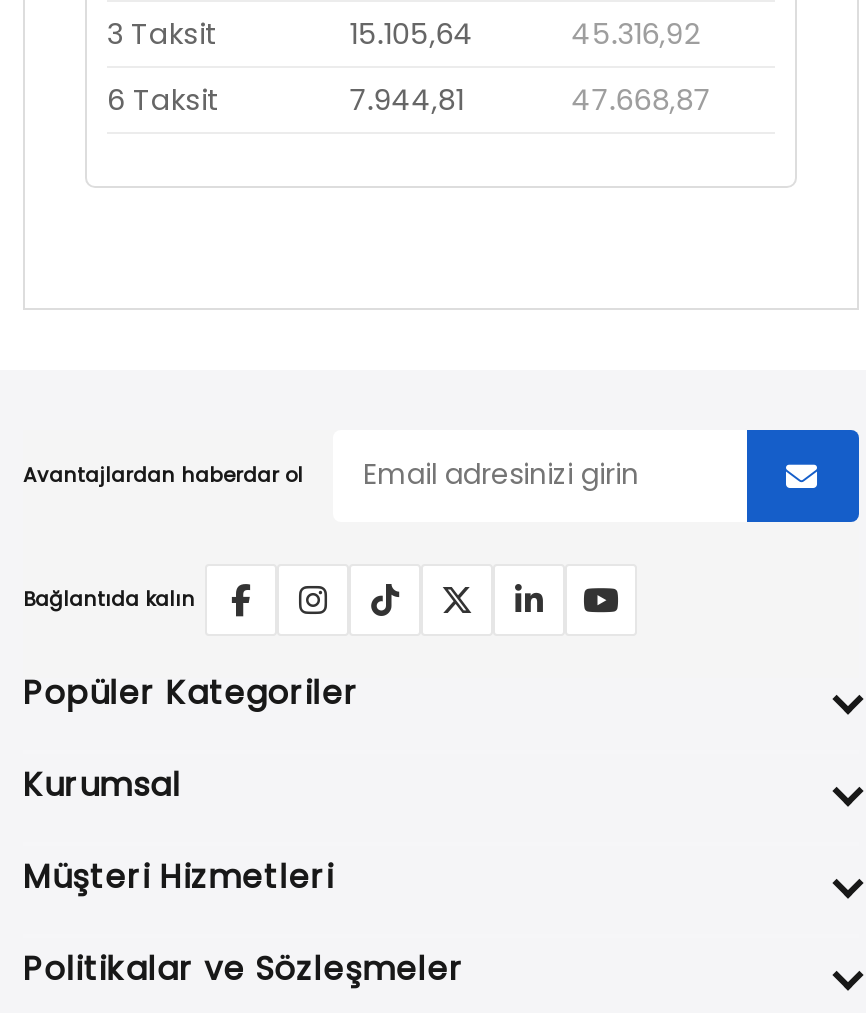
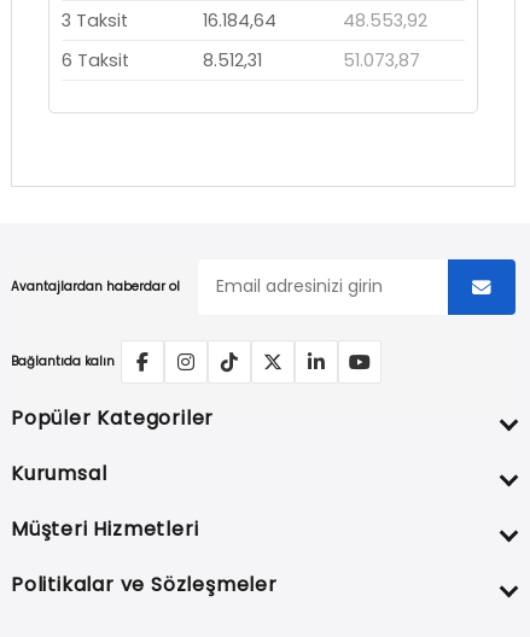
- 15.105,64
+ 16.184,64

- 45.316,92
+ 48.553,92

- 7.944,81
+ 8.512,31

- 47.668,87
+ 51.073,87
